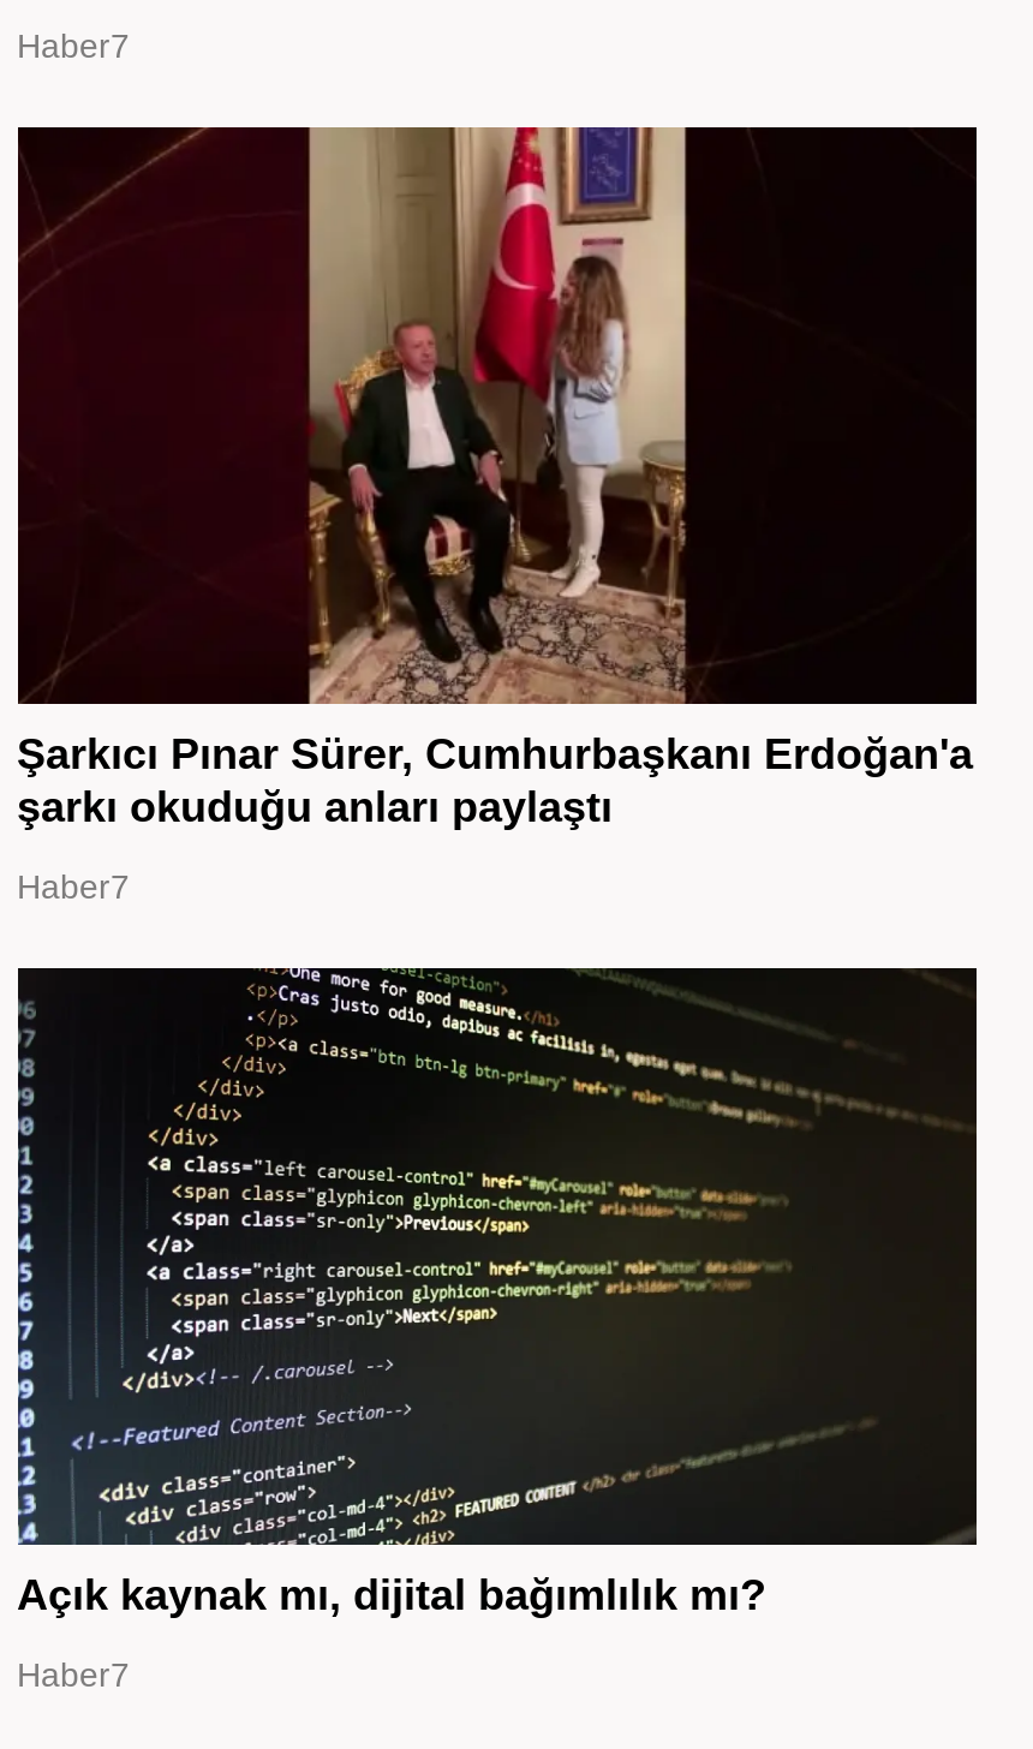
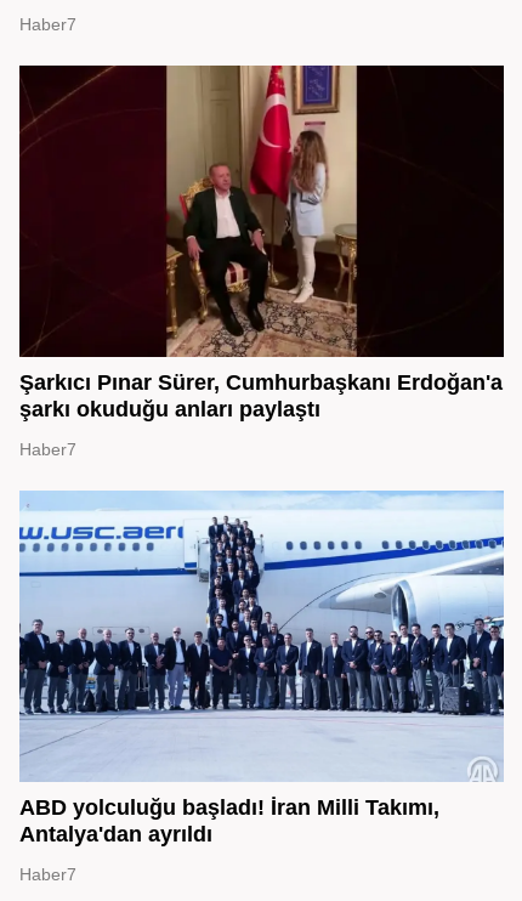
- [image]
- Açık kaynak mı, dijital bağımlılık mı?
+ [image]
+ ABD yolculuğu başladı! İran Milli Takımı,
+ Antalya'dan ayrıldı
